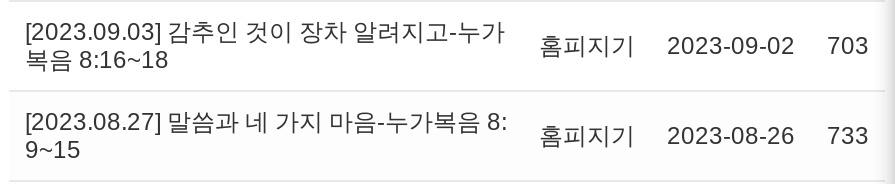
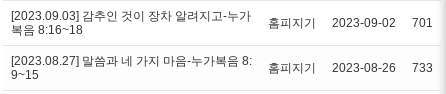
- 홈피지기 2023-09-02 703
+ 홈피지기 2023-09-02 701
